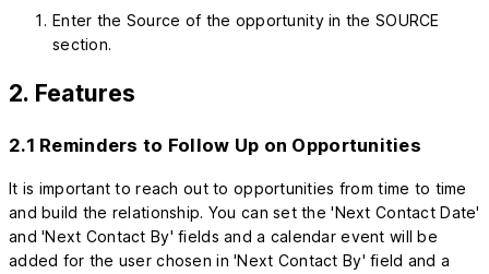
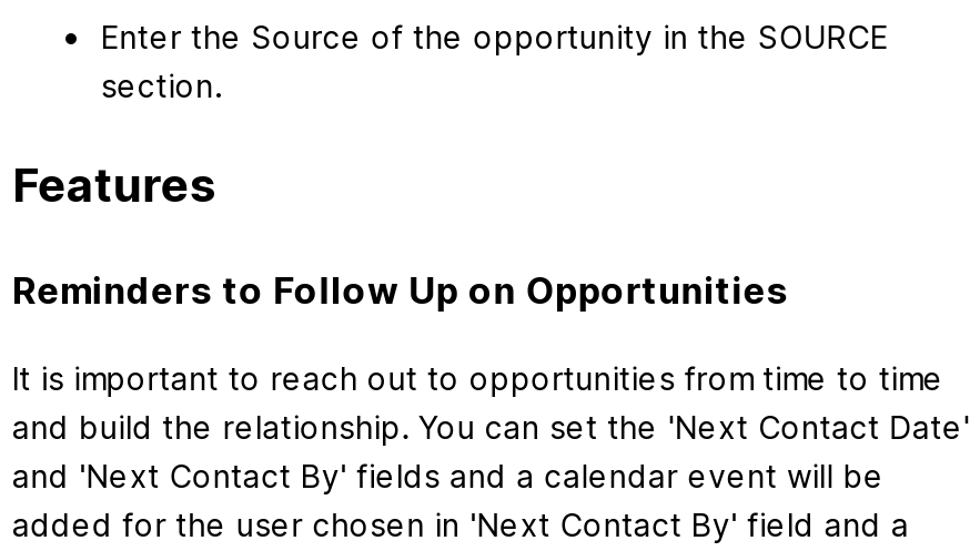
- 2. Features
+ Features

- 2.1 Reminders to Follow Up on Opportunities
+ Reminders to Follow Up on Opportunities
